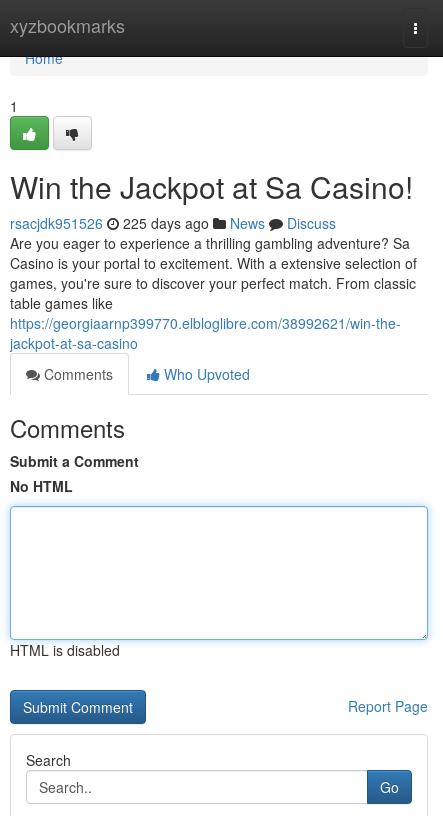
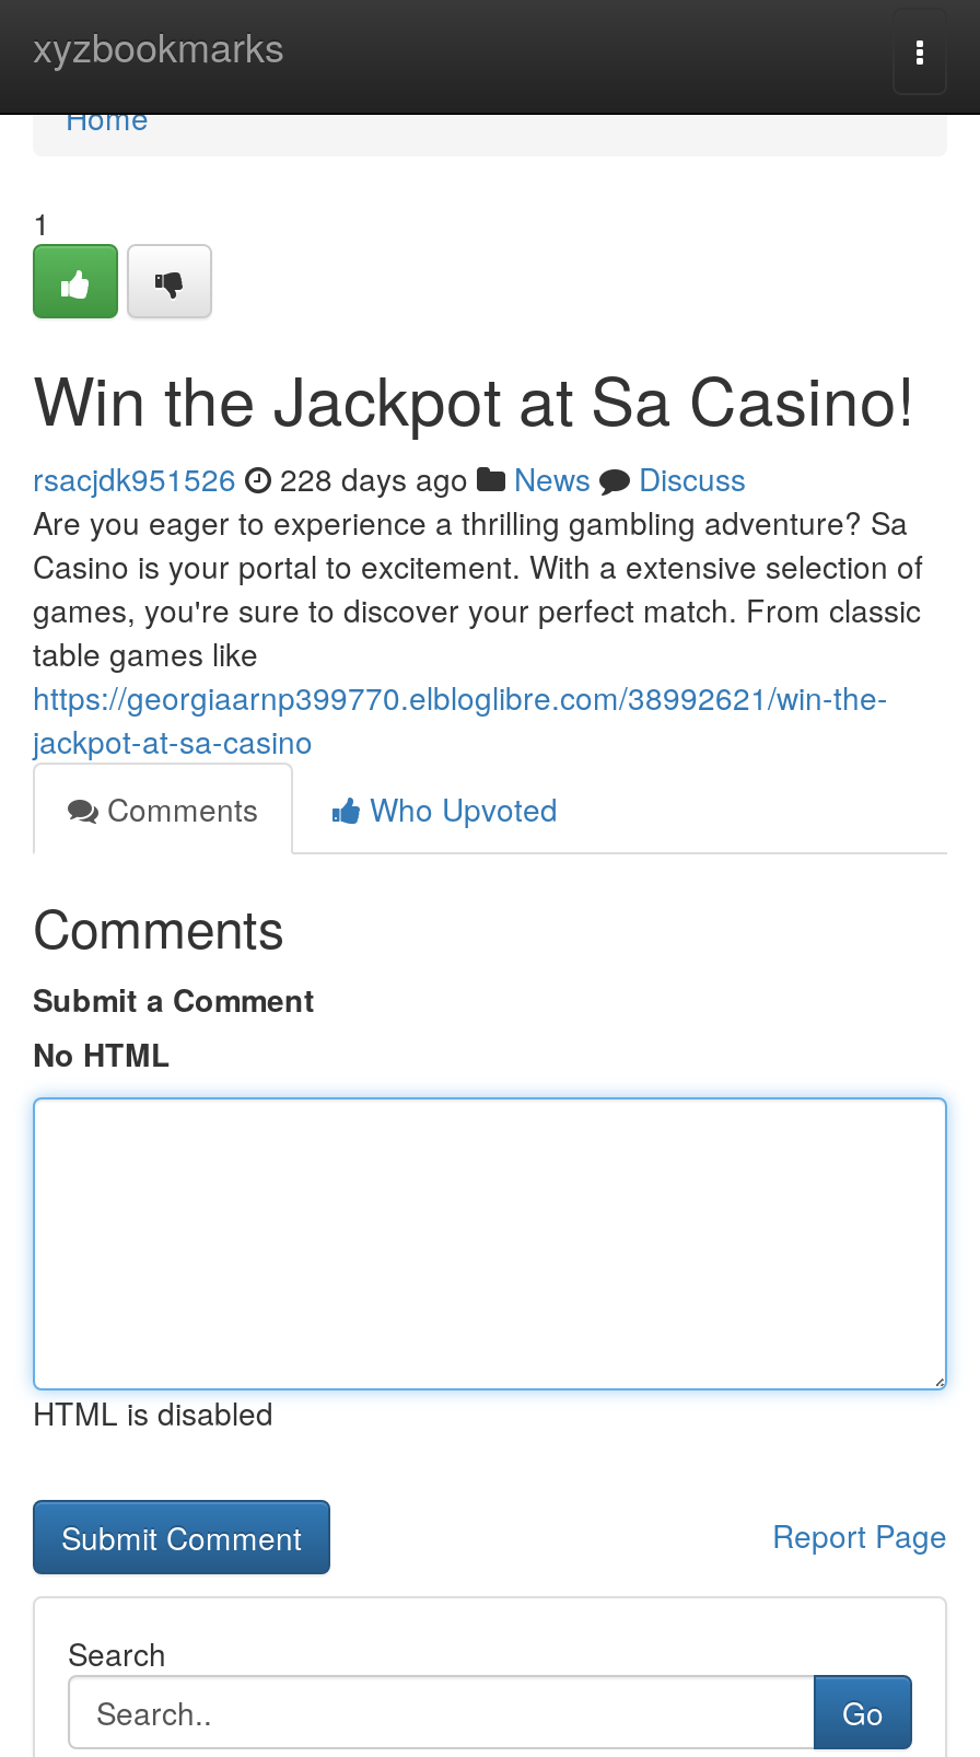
- rsacjdk951526 225 days ago News Discuss
+ rsacjdk951526 228 days ago News Discuss
